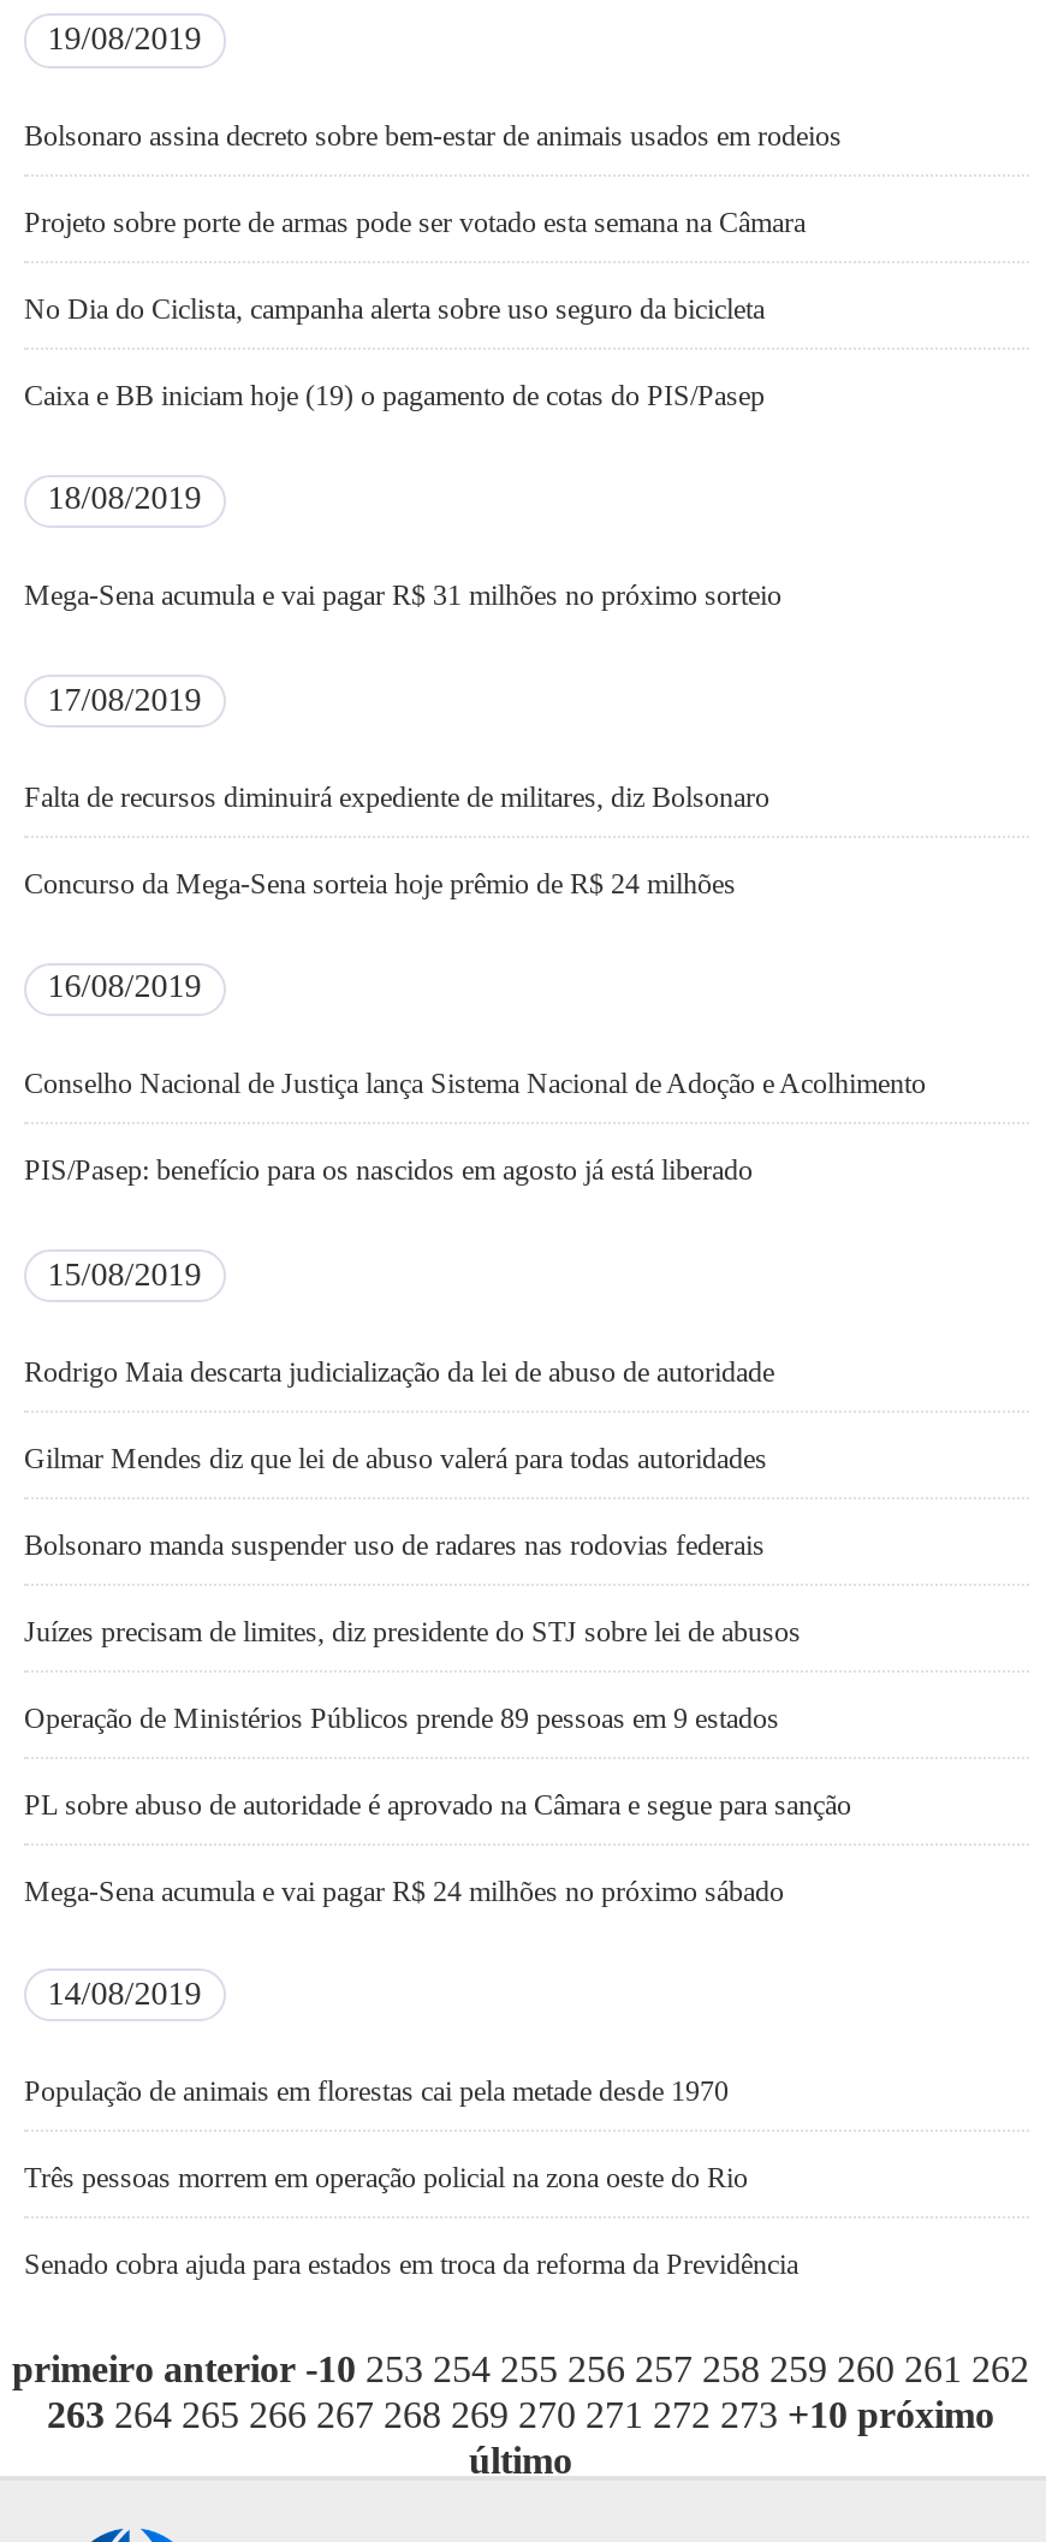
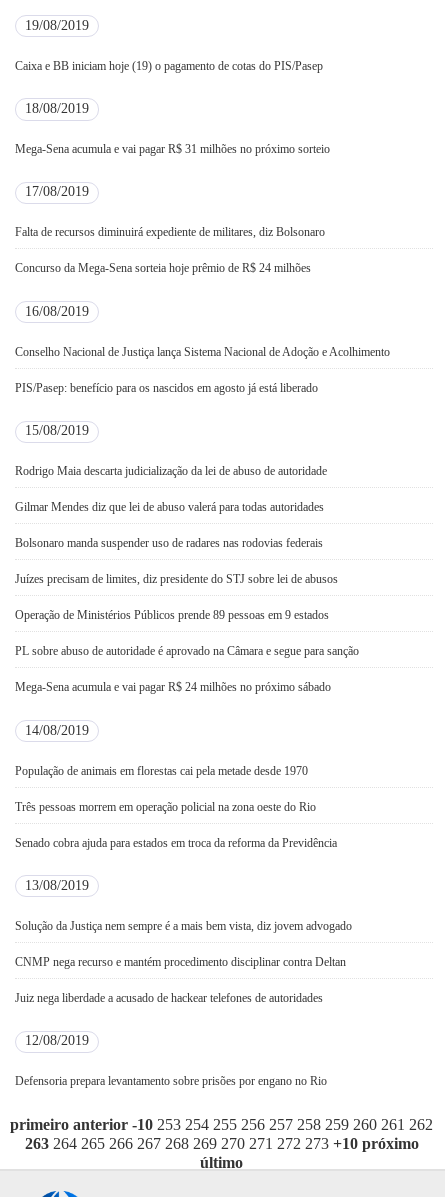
- Bolsonaro assina decreto sobre bem-estar de animais usados em rodeios
- Projeto sobre porte de armas pode ser votado esta semana na Câmara
- No Dia do Ciclista, campanha alerta sobre uso seguro da bicicleta

moved up: Caixa e BB iniciam hoje (19) o pagamento de cotas do PIS/Pasep | 18/08/2019 | Mega-Sena acumula e vai pagar R$ 31 milhões no próximo sorteio | ... | Três pessoas morrem em operação policial na zona oeste do Rio | Senado cobra ajuda para estados em troca da reforma da Previdência

+ 13/08/2019
+ Solução da Justiça nem sempre é a mais bem vista, diz jovem advogado
+ CNMP nega recurso e mantém procedimento disciplinar contra Deltan
+ Juiz nega liberdade a acusado de hackear telefones de autoridades
+ 12/08/2019
+ Defensoria prepara levantamento sobre prisões por engano no Rio
